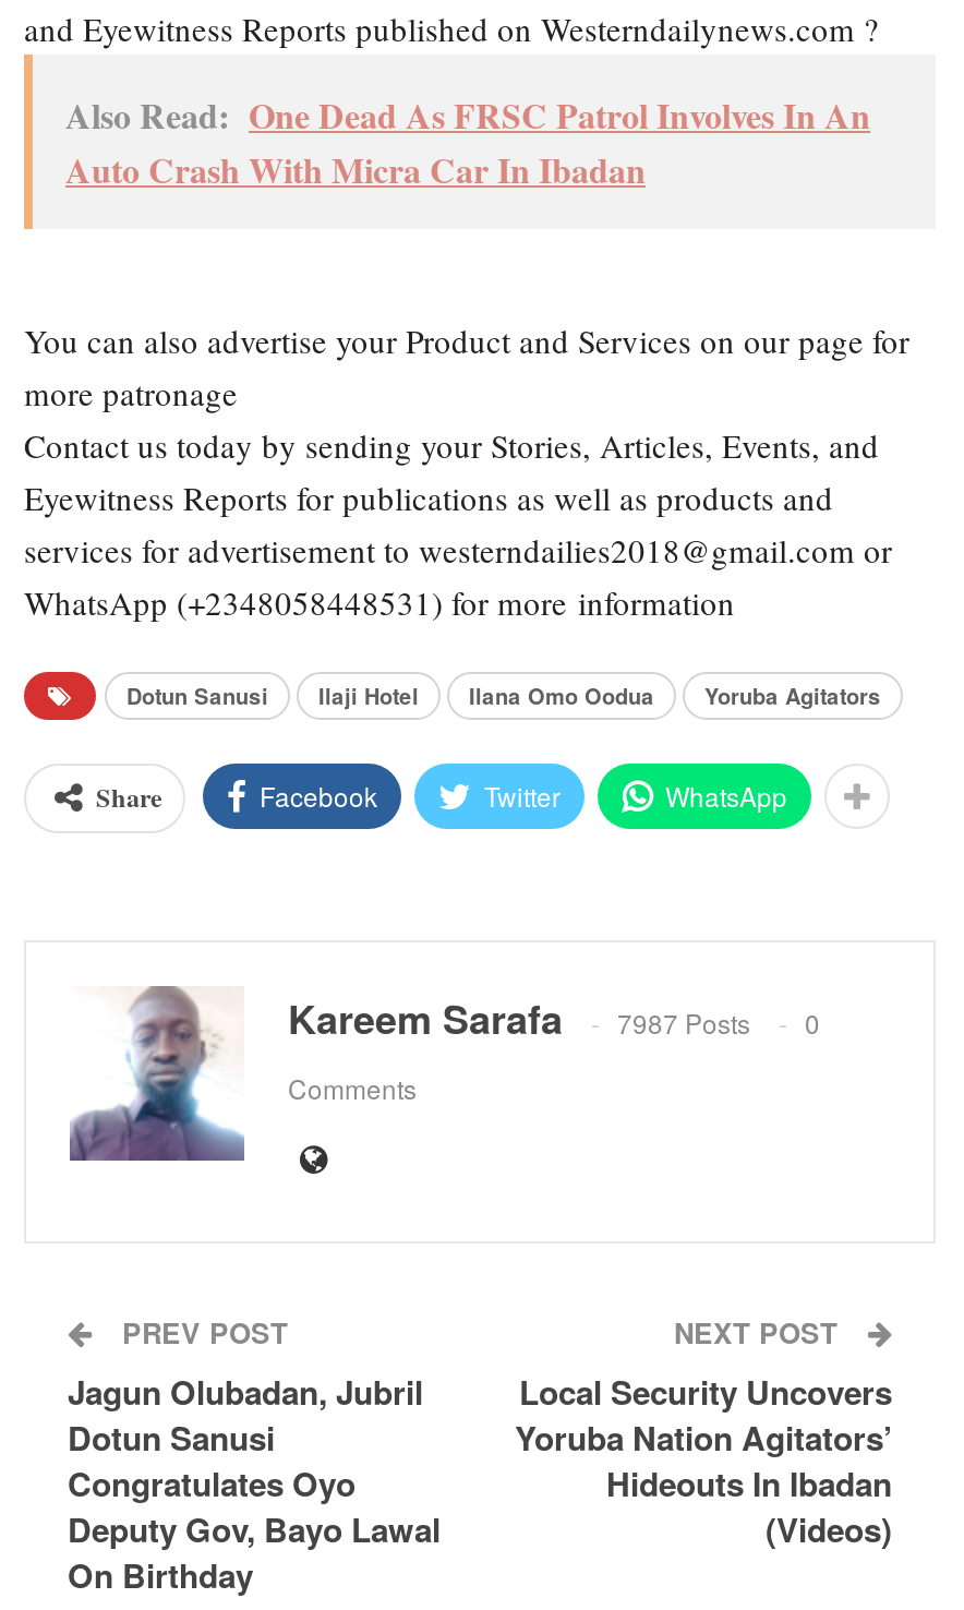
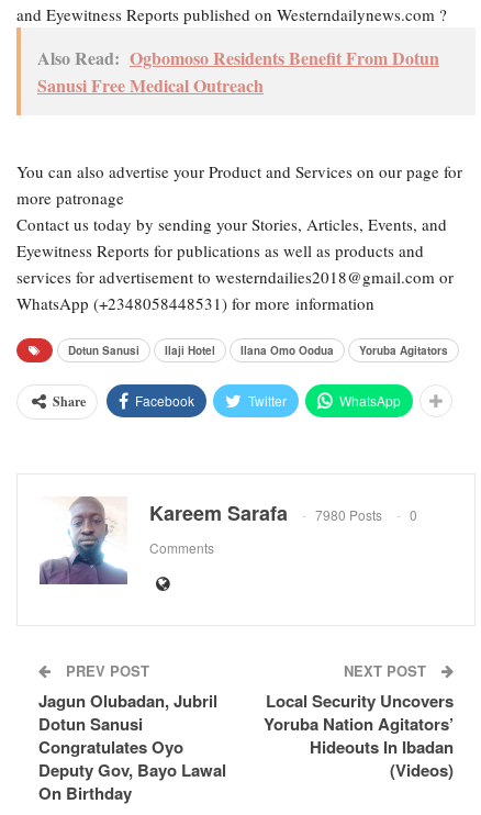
- Also Read: One Dead As FRSC Patrol Involves In An
- Auto Crash With Micra Car In Ibadan
+ Also Read: Ogbomoso Residents Benefit From Dotun
+ Sanusi Free Medical Outreach

- Kareem Sarafa 7987 Posts 0
+ Kareem Sarafa 7980 Posts 0
